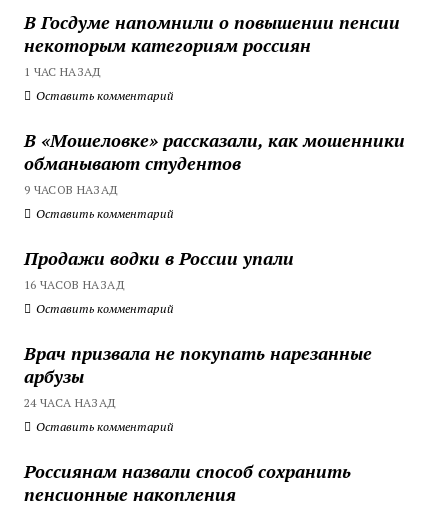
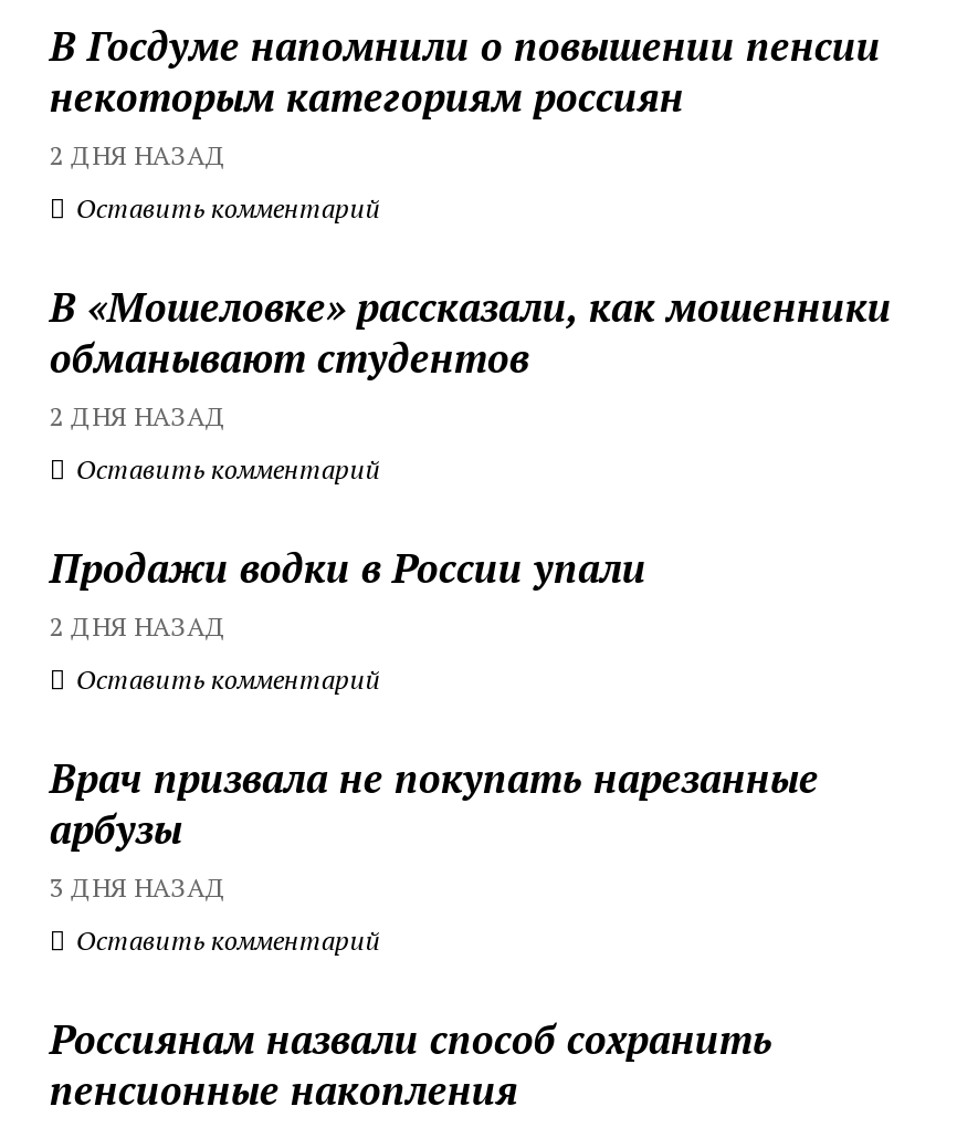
- 1 ЧАС НАЗАД
+ 2 ДНЯ НАЗАД

- 9 ЧАСОВ НАЗАД
+ 2 ДНЯ НАЗАД

- 16 ЧАСОВ НАЗАД
+ 2 ДНЯ НАЗАД

- 24 ЧАСА НАЗАД
+ 3 ДНЯ НАЗАД
